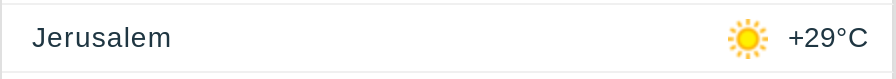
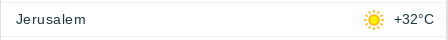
- +29°C
+ +32°C
